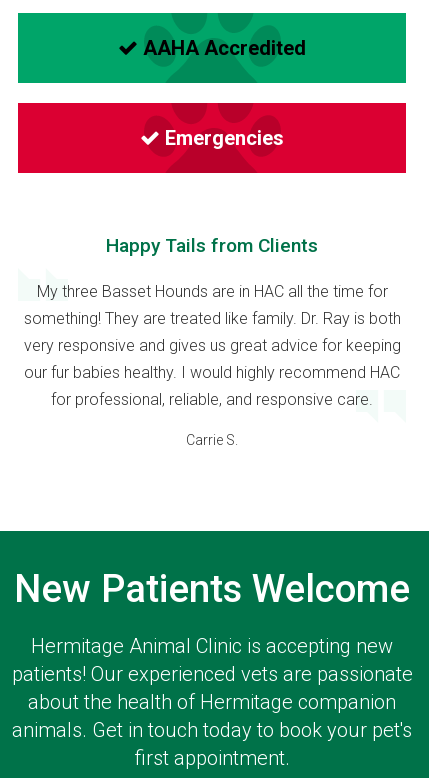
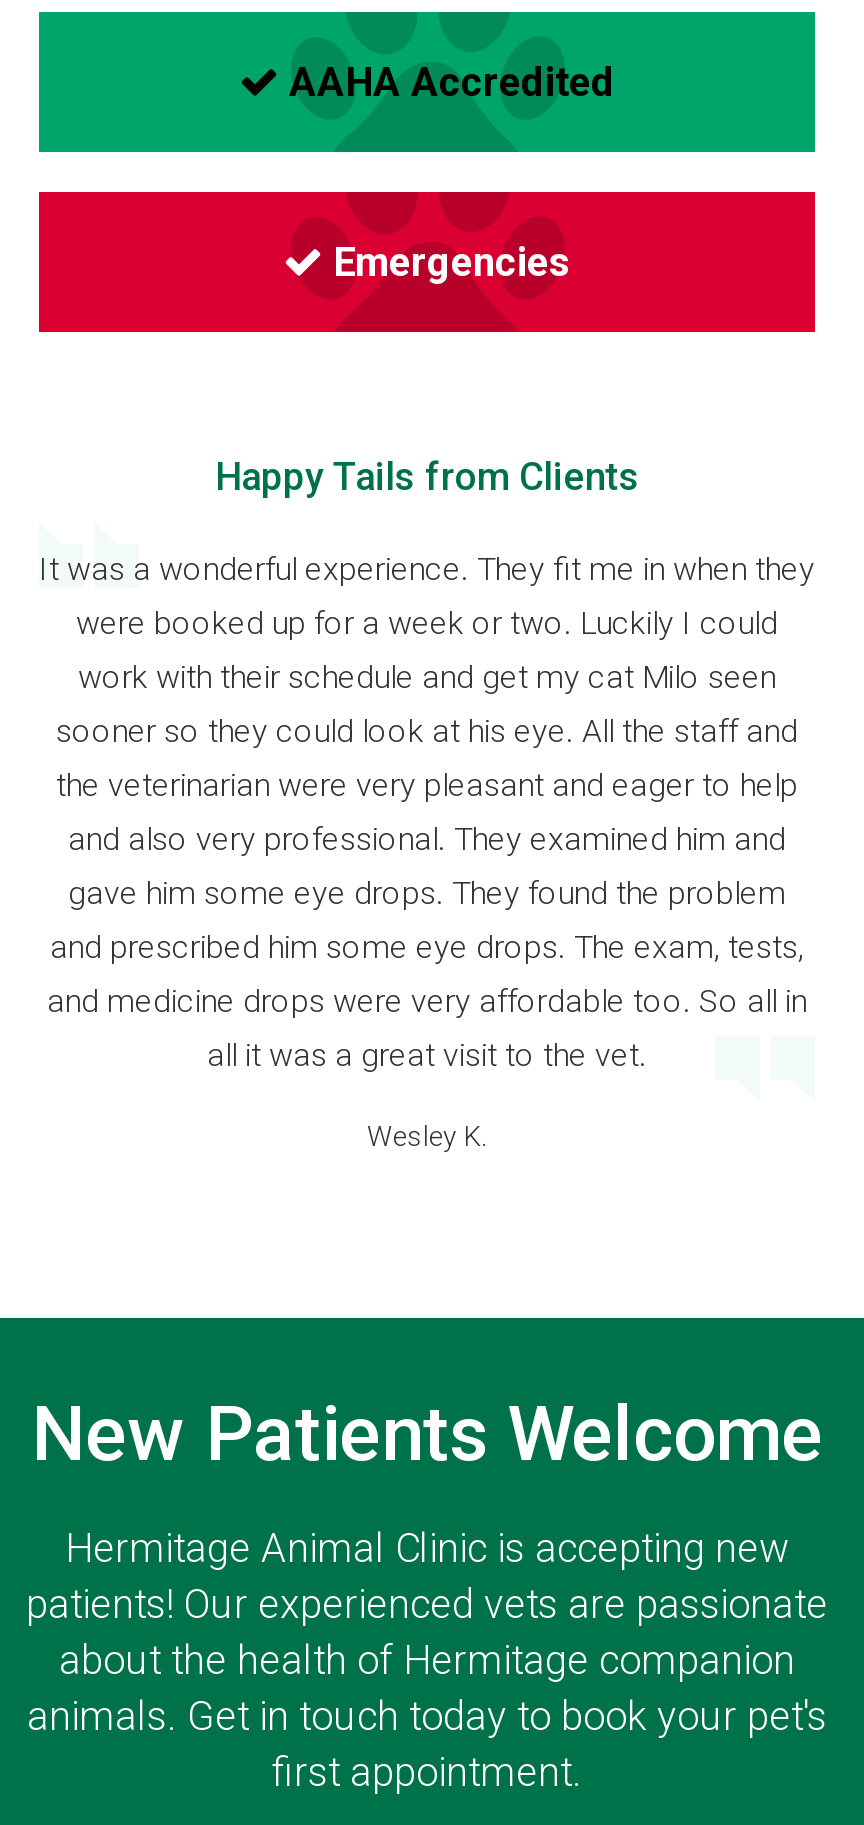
- My three Basset Hounds are in HAC all the time for
- something! They are treated like family. Dr. Ray is both
- very responsive and gives us great advice for keeping
- our fur babies healthy. I would highly recommend HAC
- for professional, reliable, and responsive care.
+ It was a wonderful experience. They fit me in when they
+ were booked up for a week or two. Luckily I could
+ work with their schedule and get my cat Milo seen
+ sooner so they could look at his eye. All the staff and
+ the veterinarian were very pleasant and eager to help
+ and also very professional. They examined him and
+ gave him some eye drops. They found the problem
+ and prescribed him some eye drops. The exam, tests,
+ and medicine drops were very affordable too. So all in
+ all it was a great visit to the vet.

- Carrie S.
+ Wesley K.
